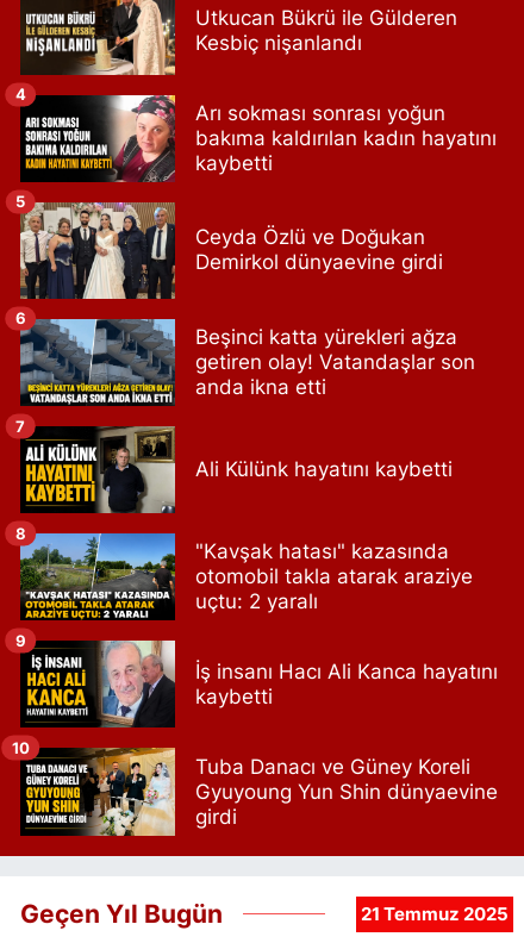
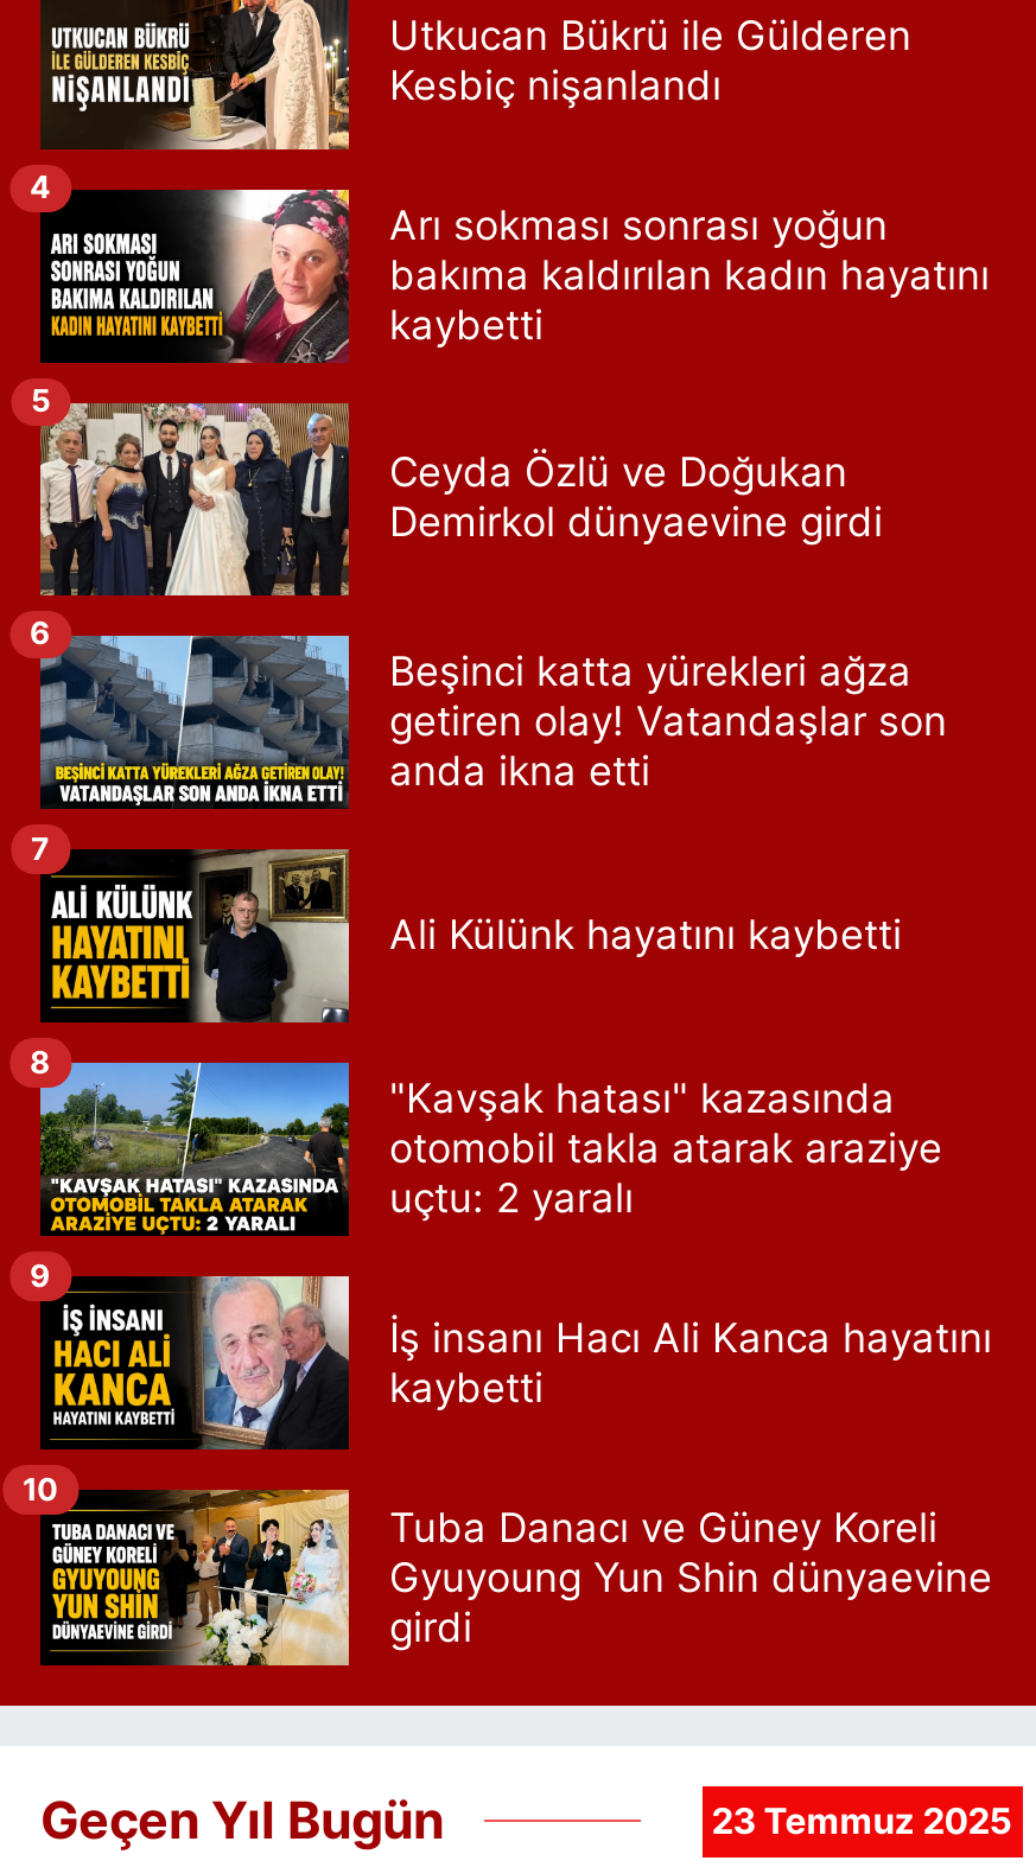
- 21 Temmuz 2025
+ 23 Temmuz 2025
